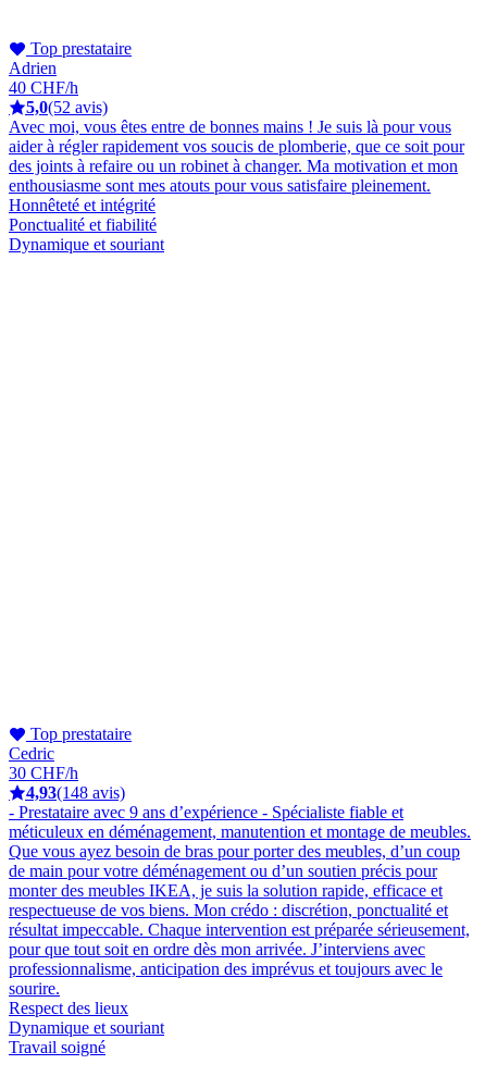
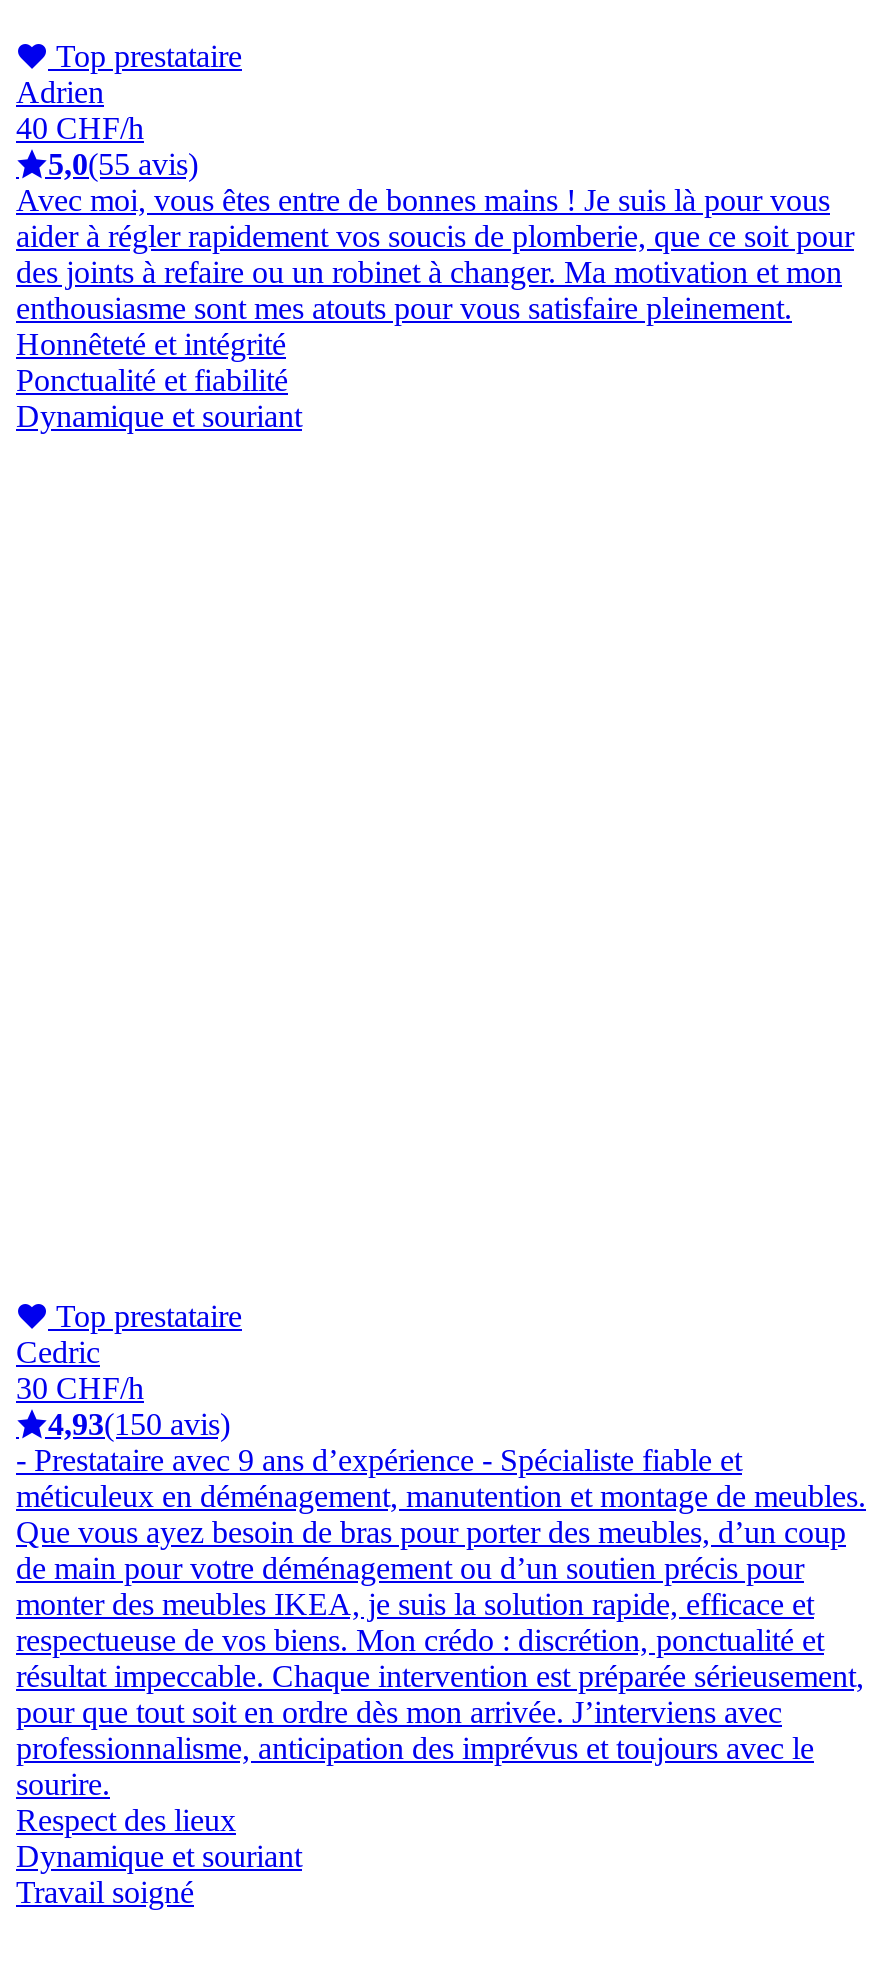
- 5,0(52 avis)
+ 5,0(55 avis)

- 4,93(148 avis)
+ 4,93(150 avis)
